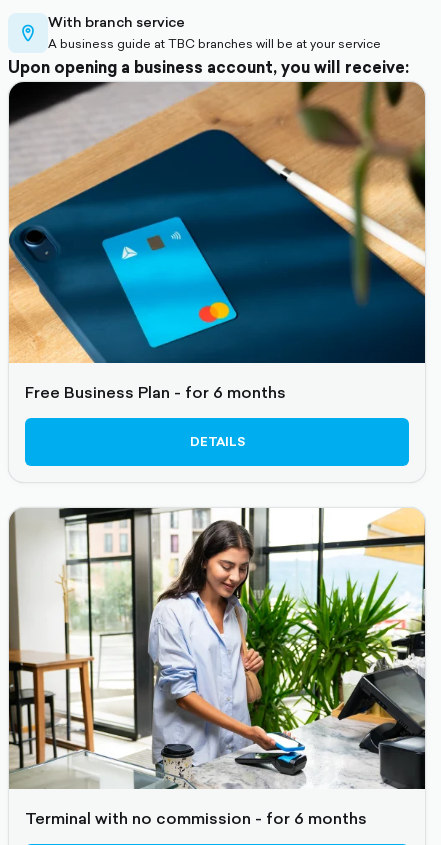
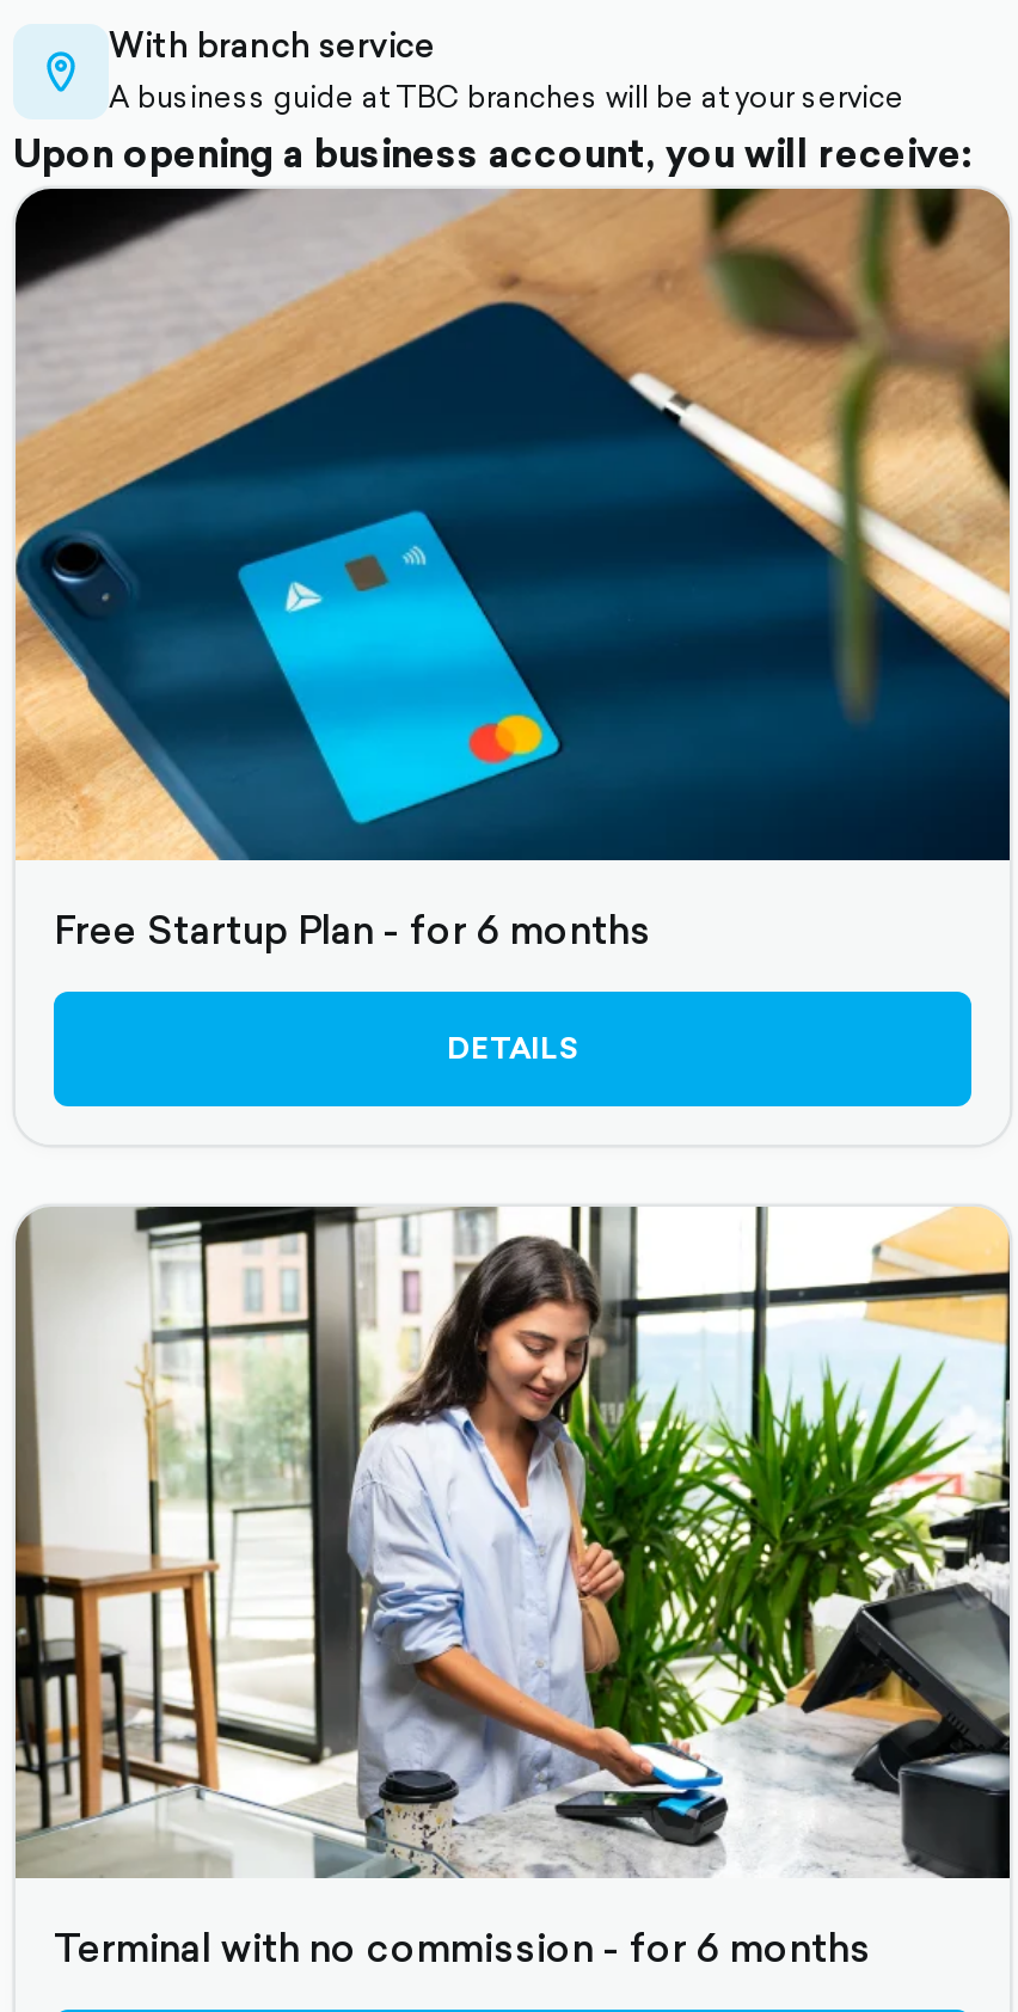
- Free Business Plan - for 6 months
+ Free Startup Plan - for 6 months
